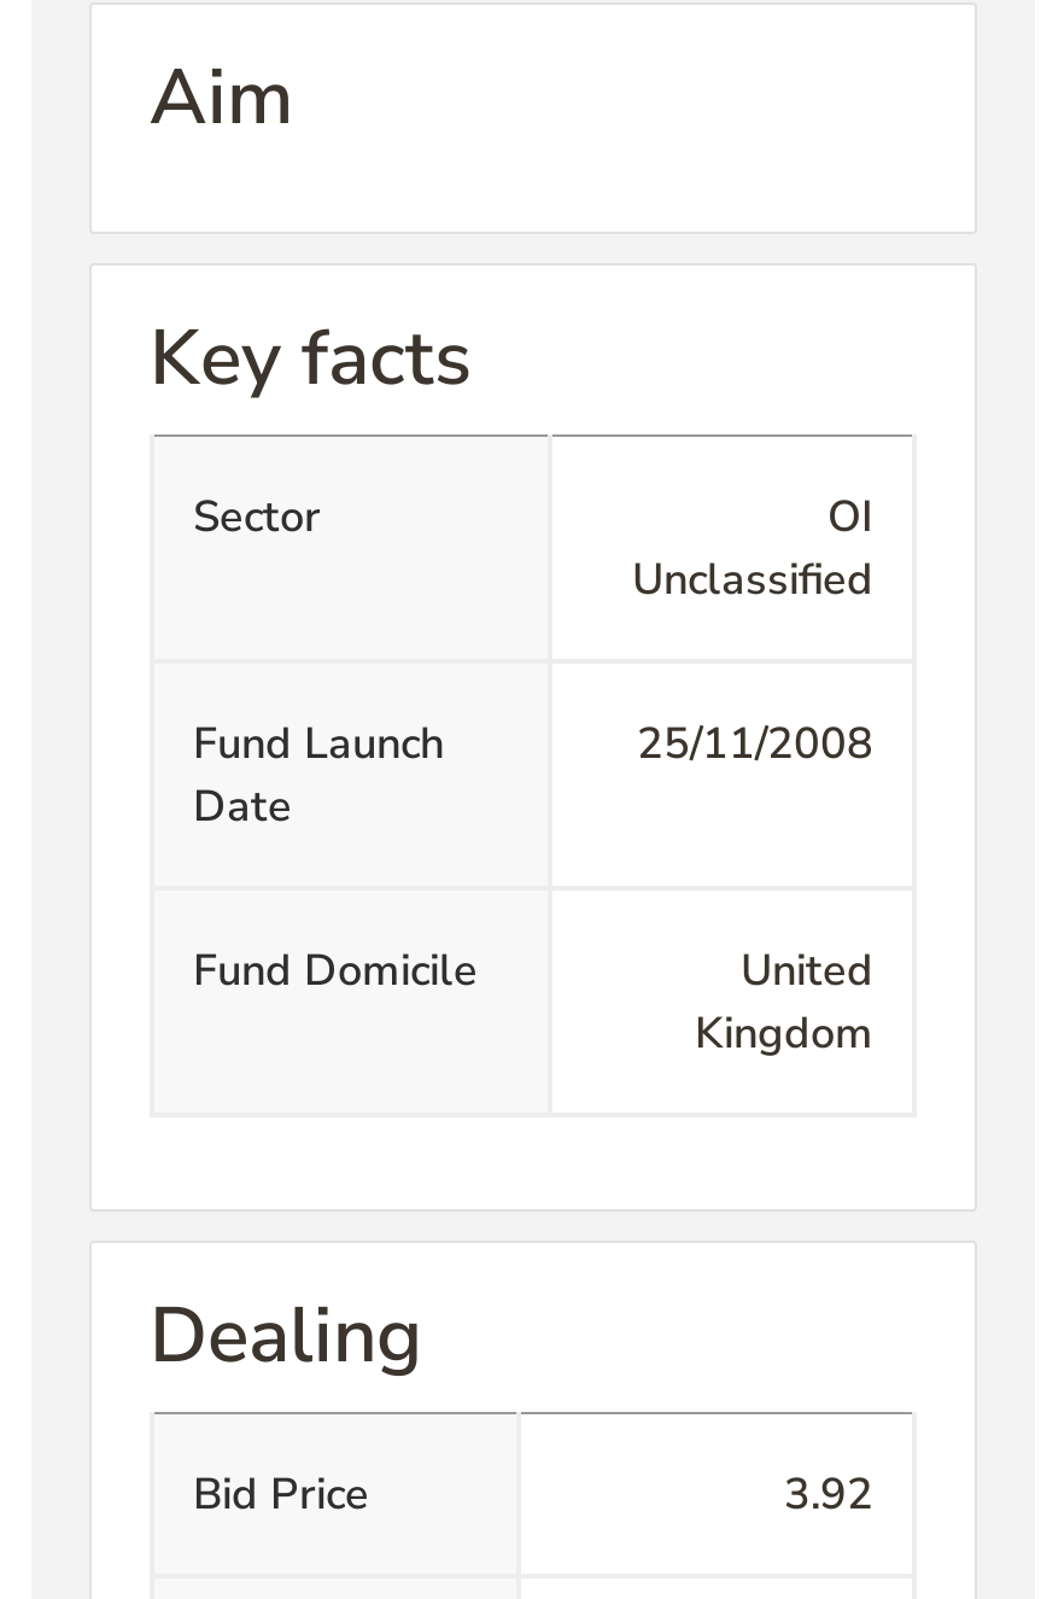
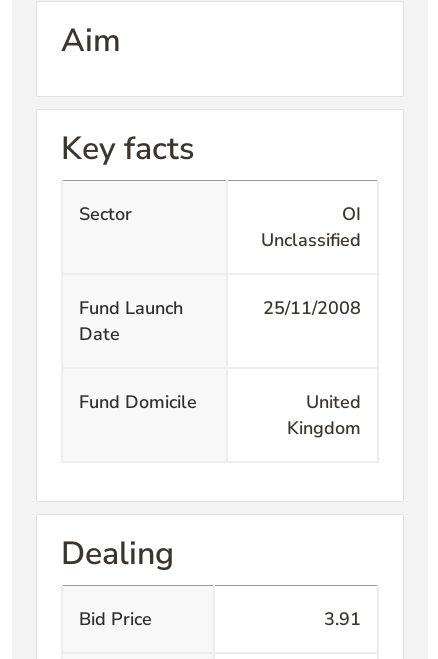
- 3.92
+ 3.91
